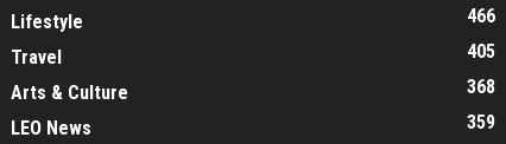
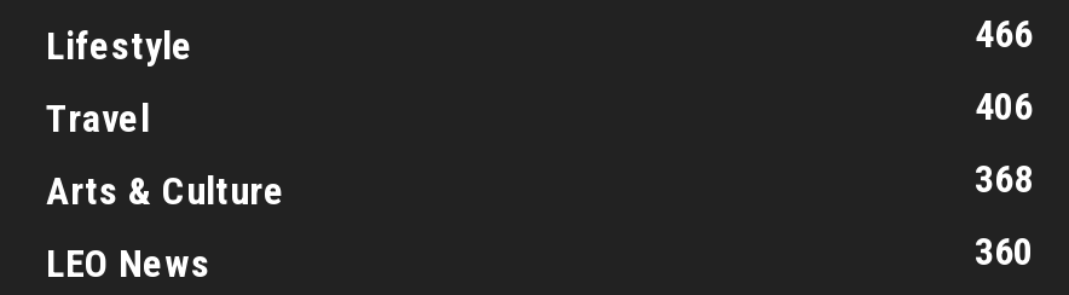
- 405
+ 406

- 359
+ 360
